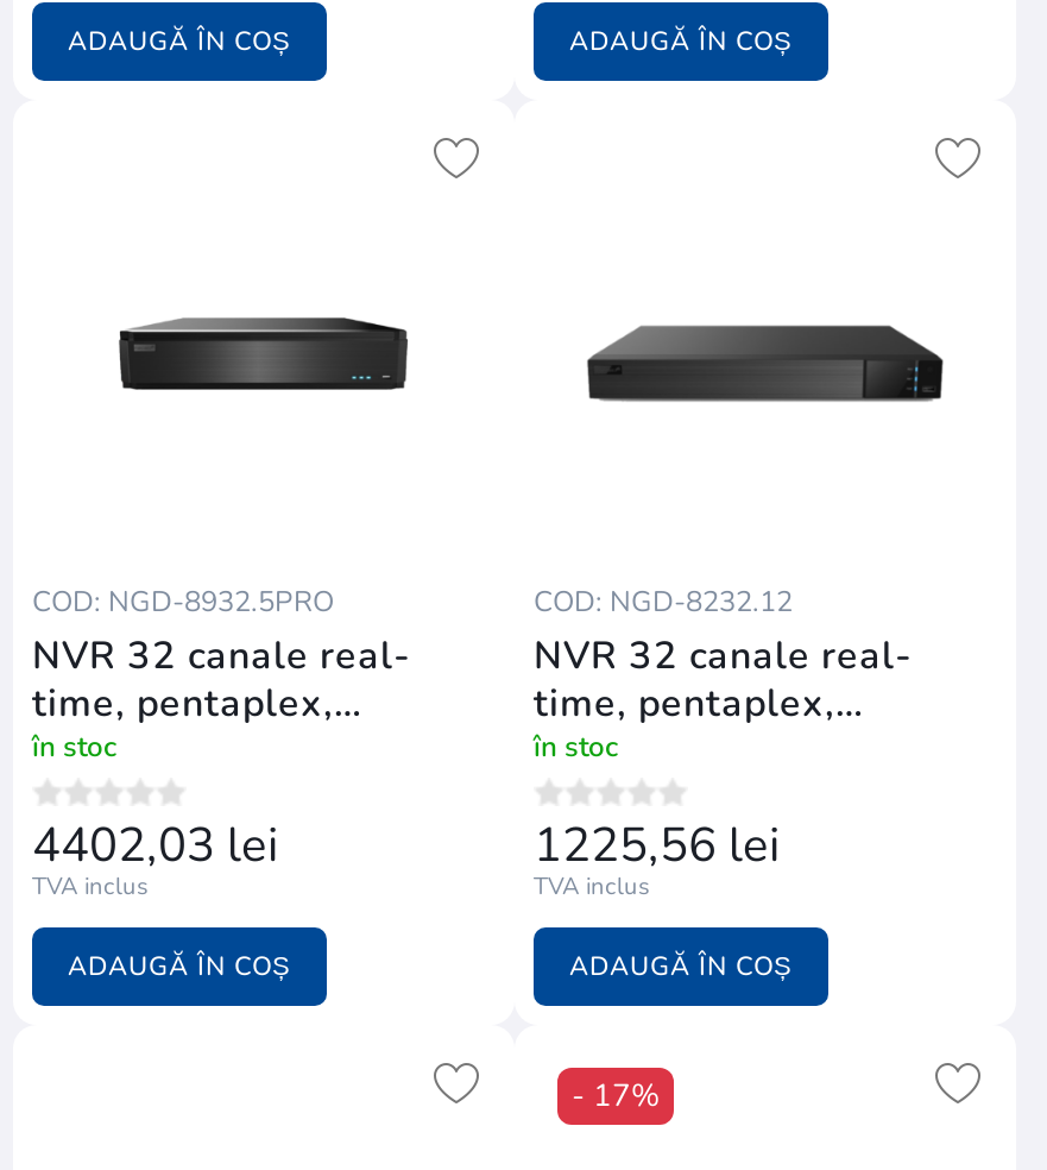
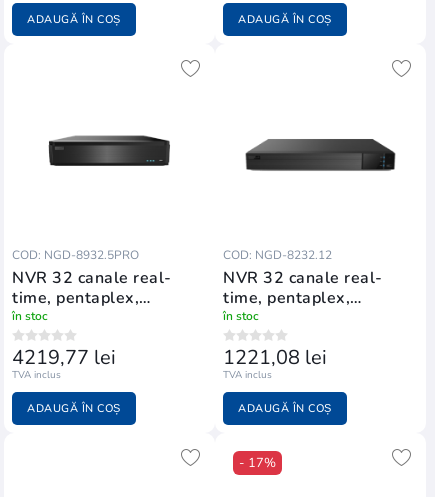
- 4402,03 lei
+ 4219,77 lei

- 1225,56 lei
+ 1221,08 lei
